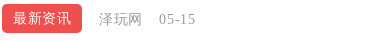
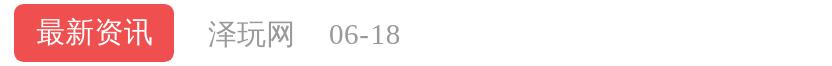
- 最新资讯 泽玩网 05-15
+ 最新资讯 泽玩网 06-18
